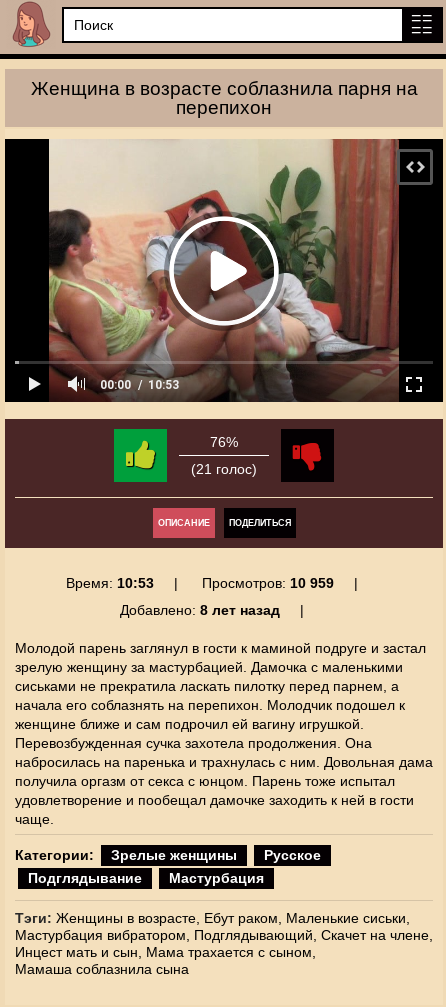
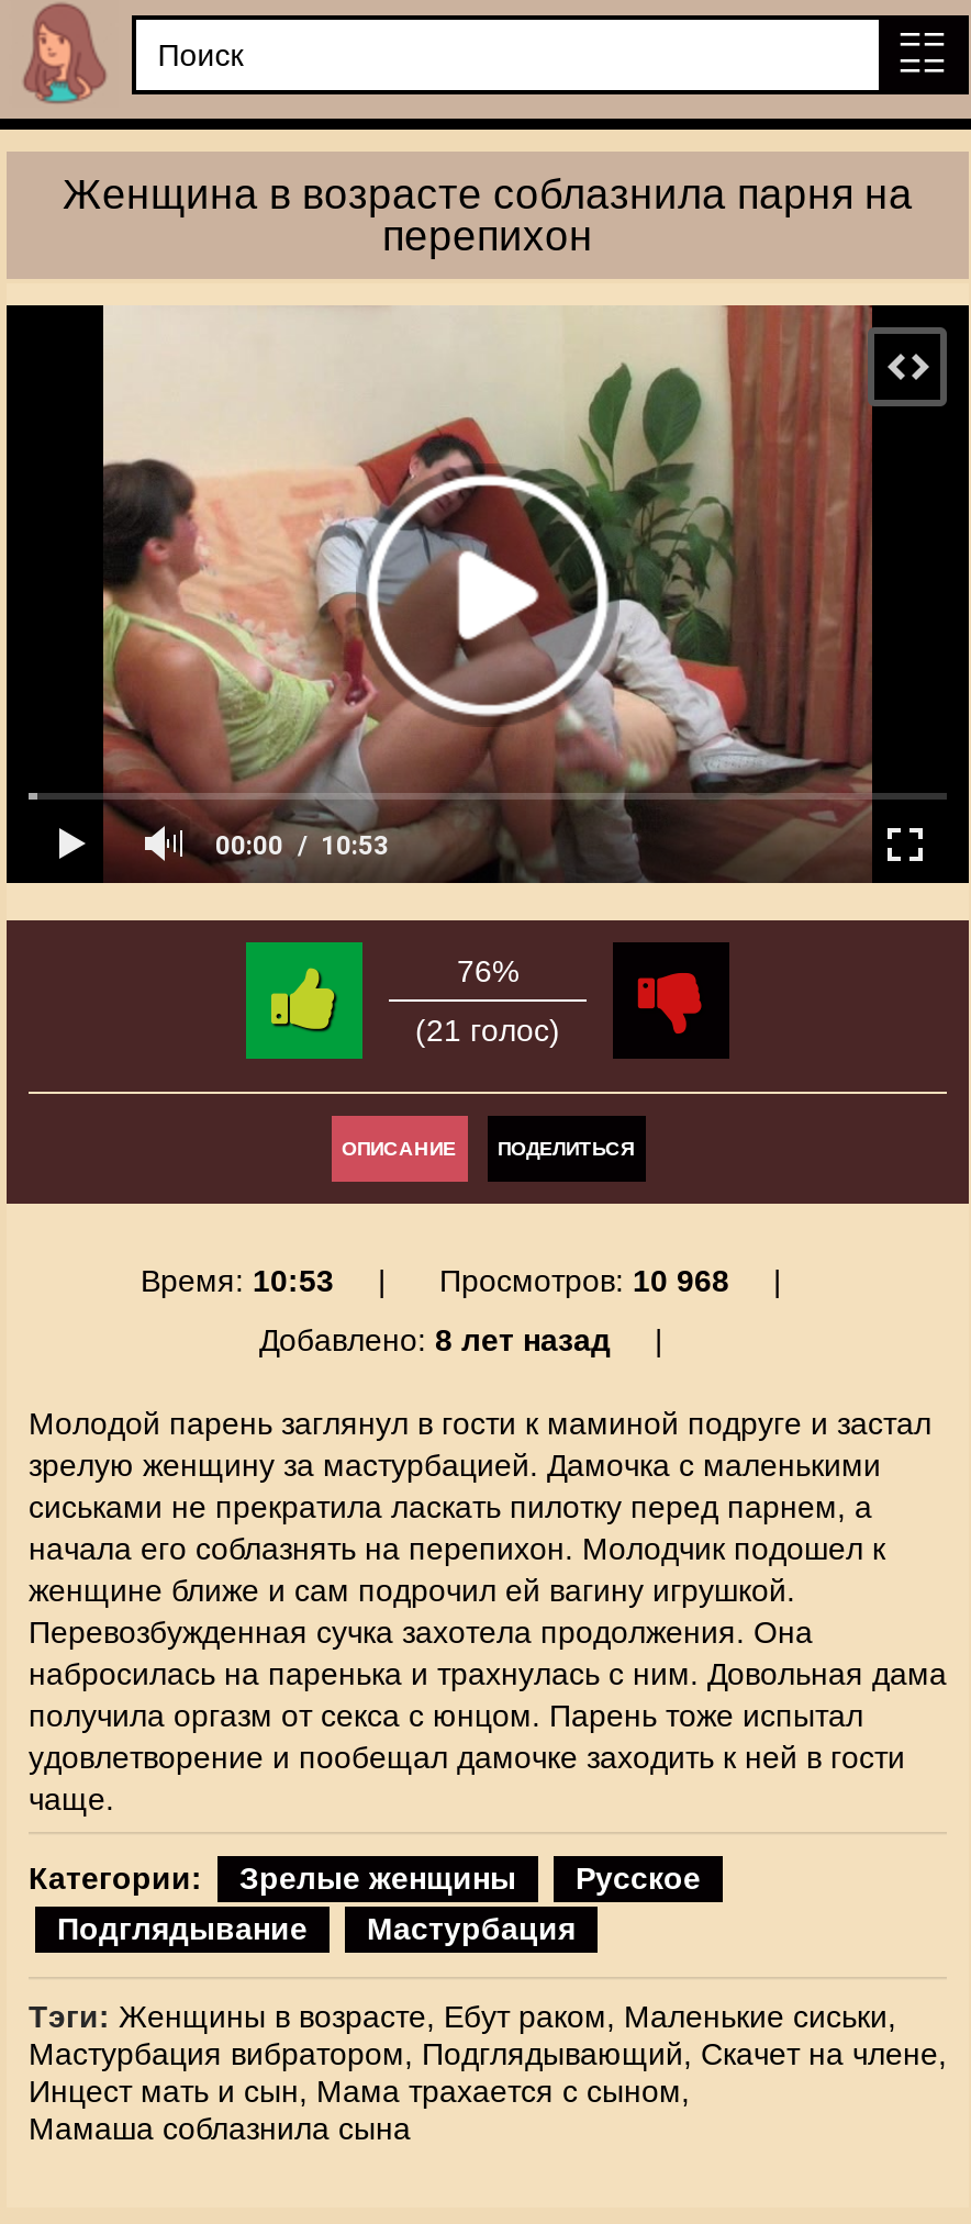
- Просмотров: 10 959
+ Просмотров: 10 968
